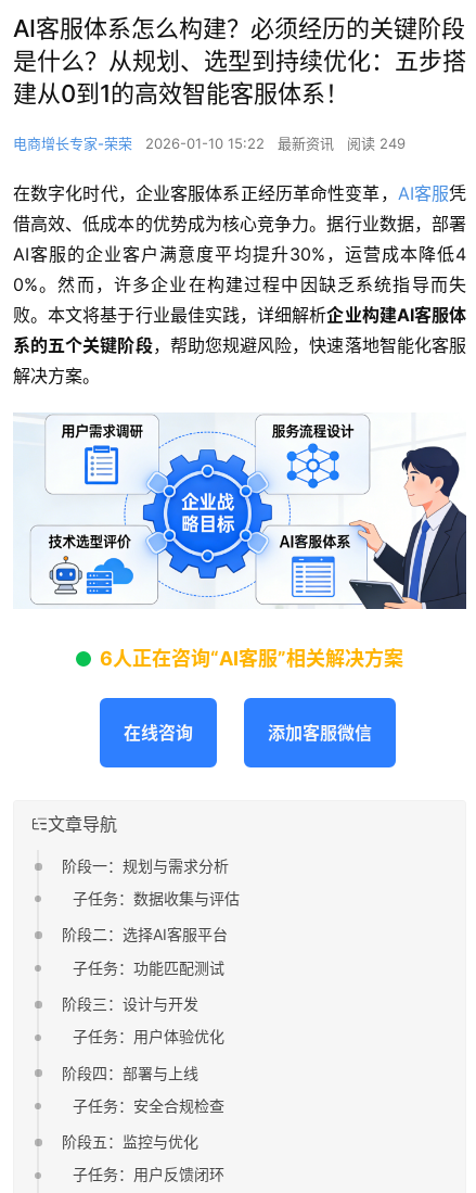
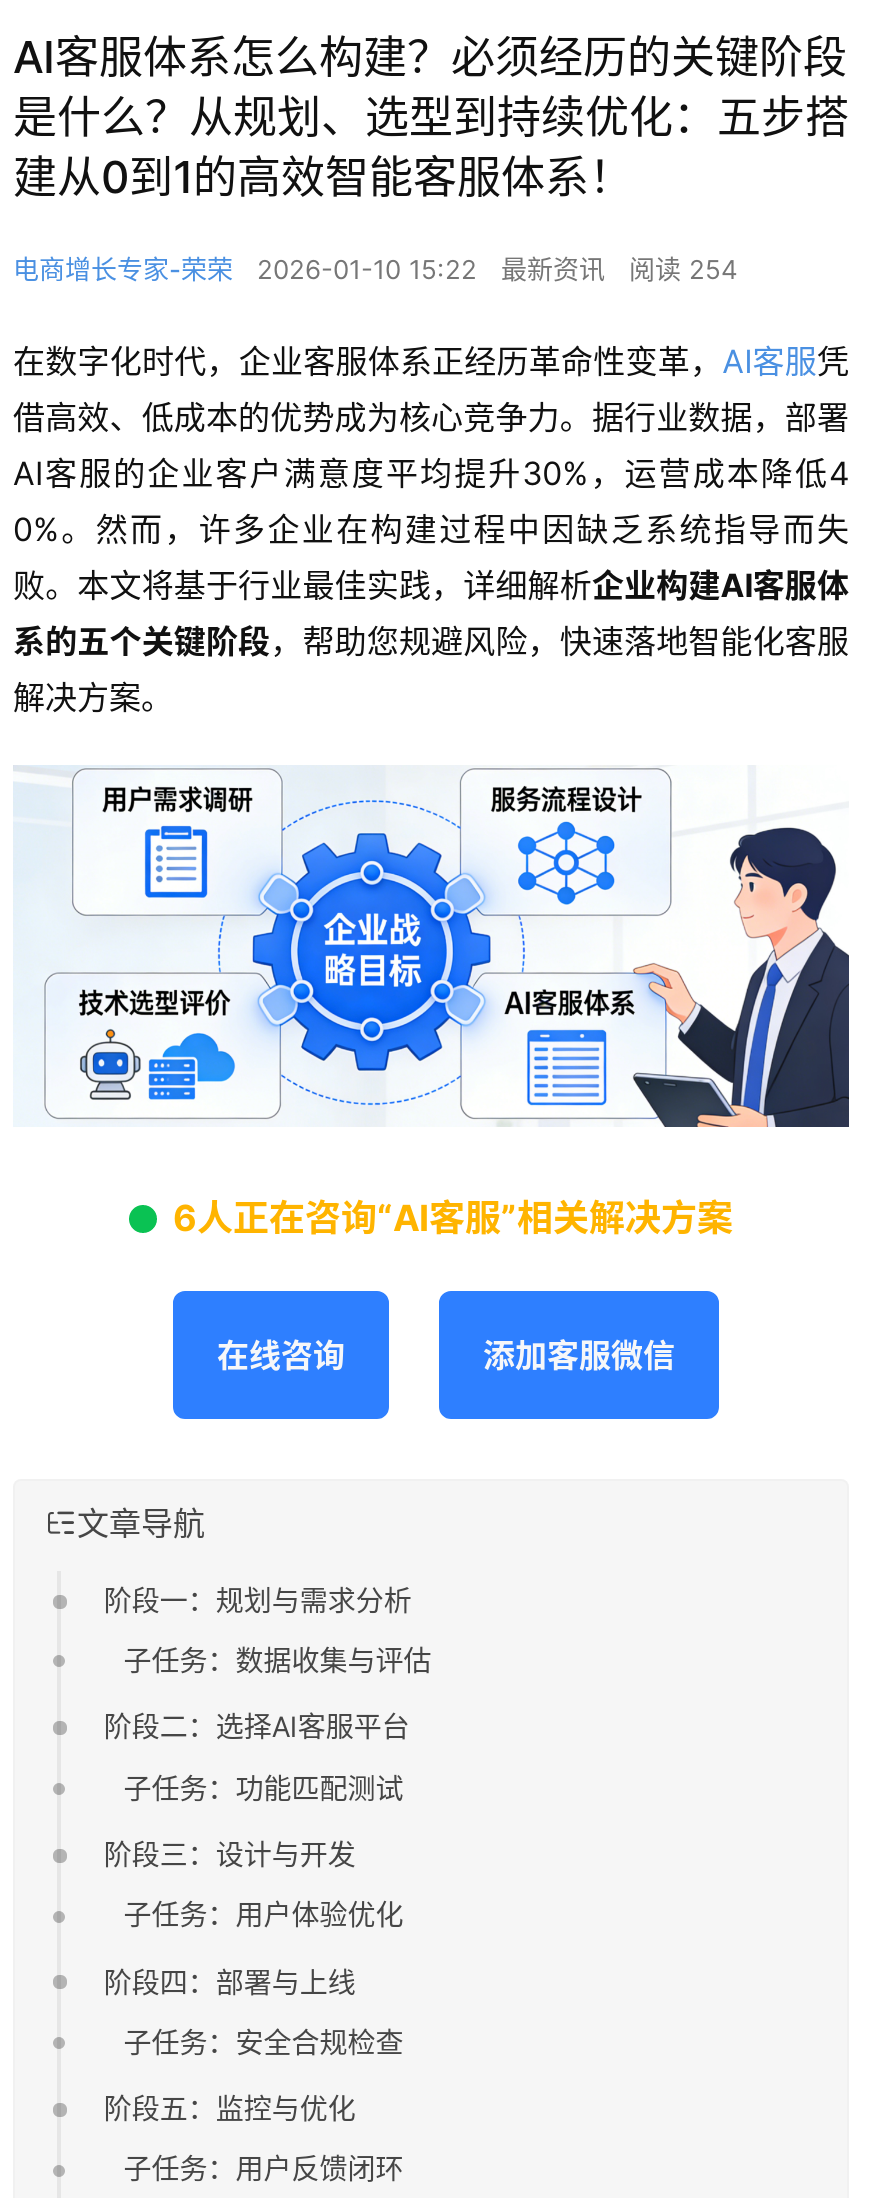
- 电商增长专家-荣荣 2026-01-10 15:22 最新资讯 阅读 249
+ 电商增长专家-荣荣 2026-01-10 15:22 最新资讯 阅读 254
